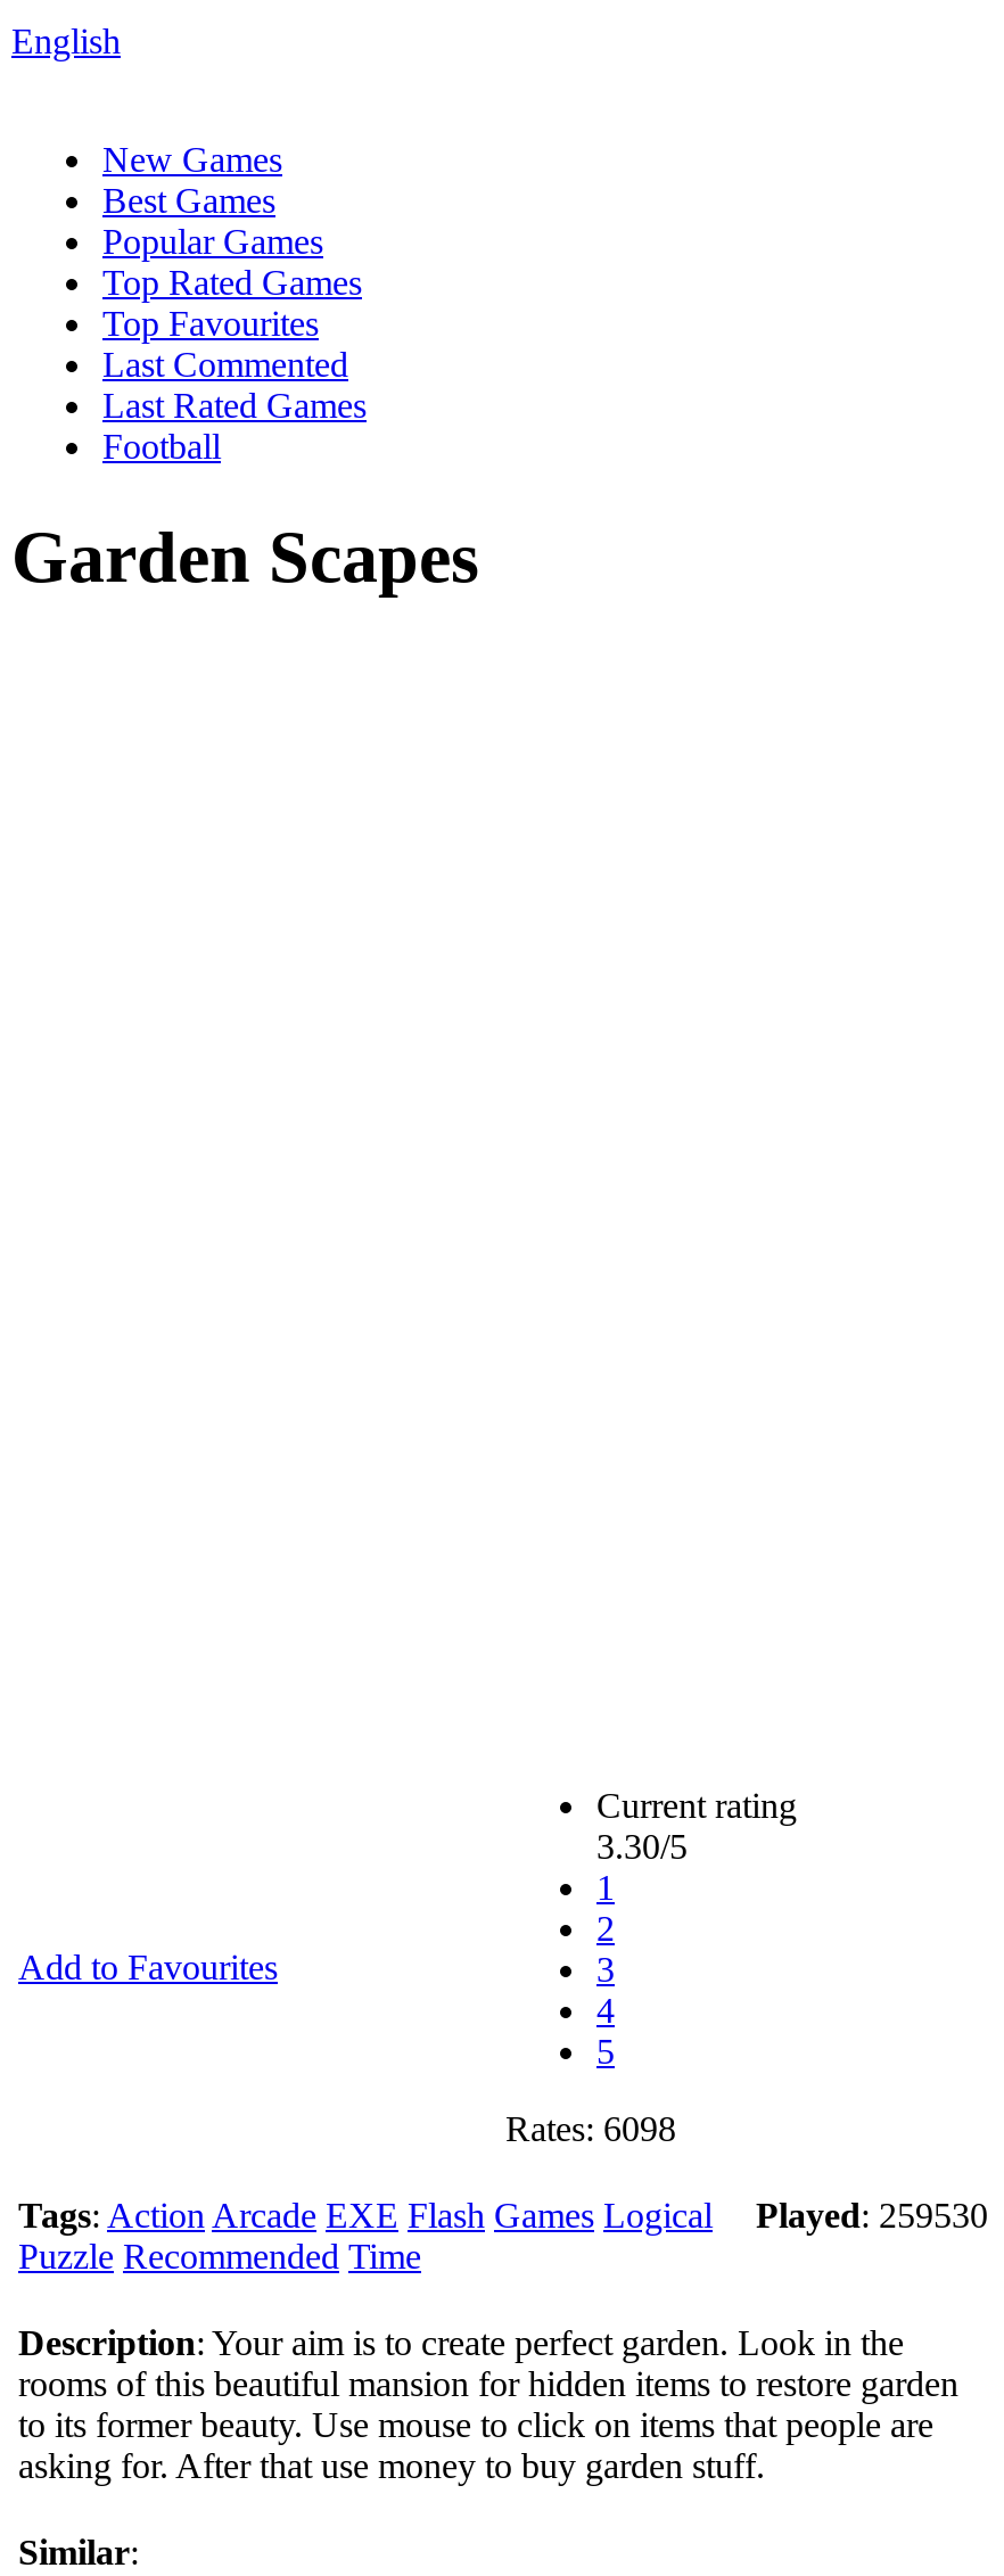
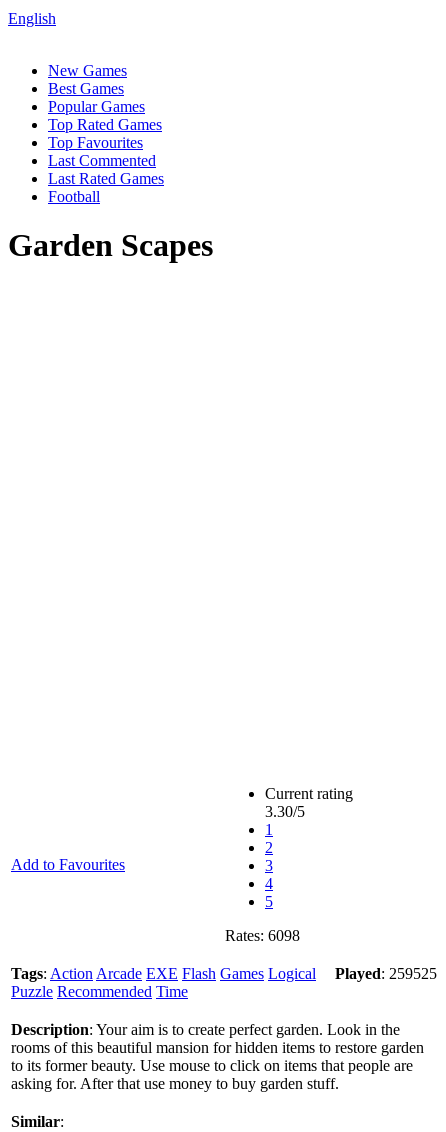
- Tags: Action Arcade EXE Flash Games Logical Played: 259530
+ Tags: Action Arcade EXE Flash Games Logical Played: 259525
